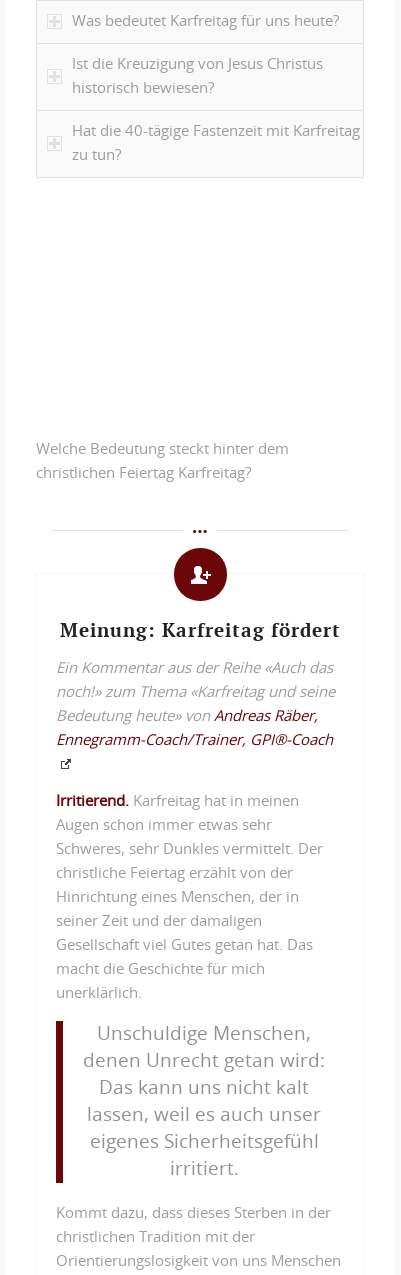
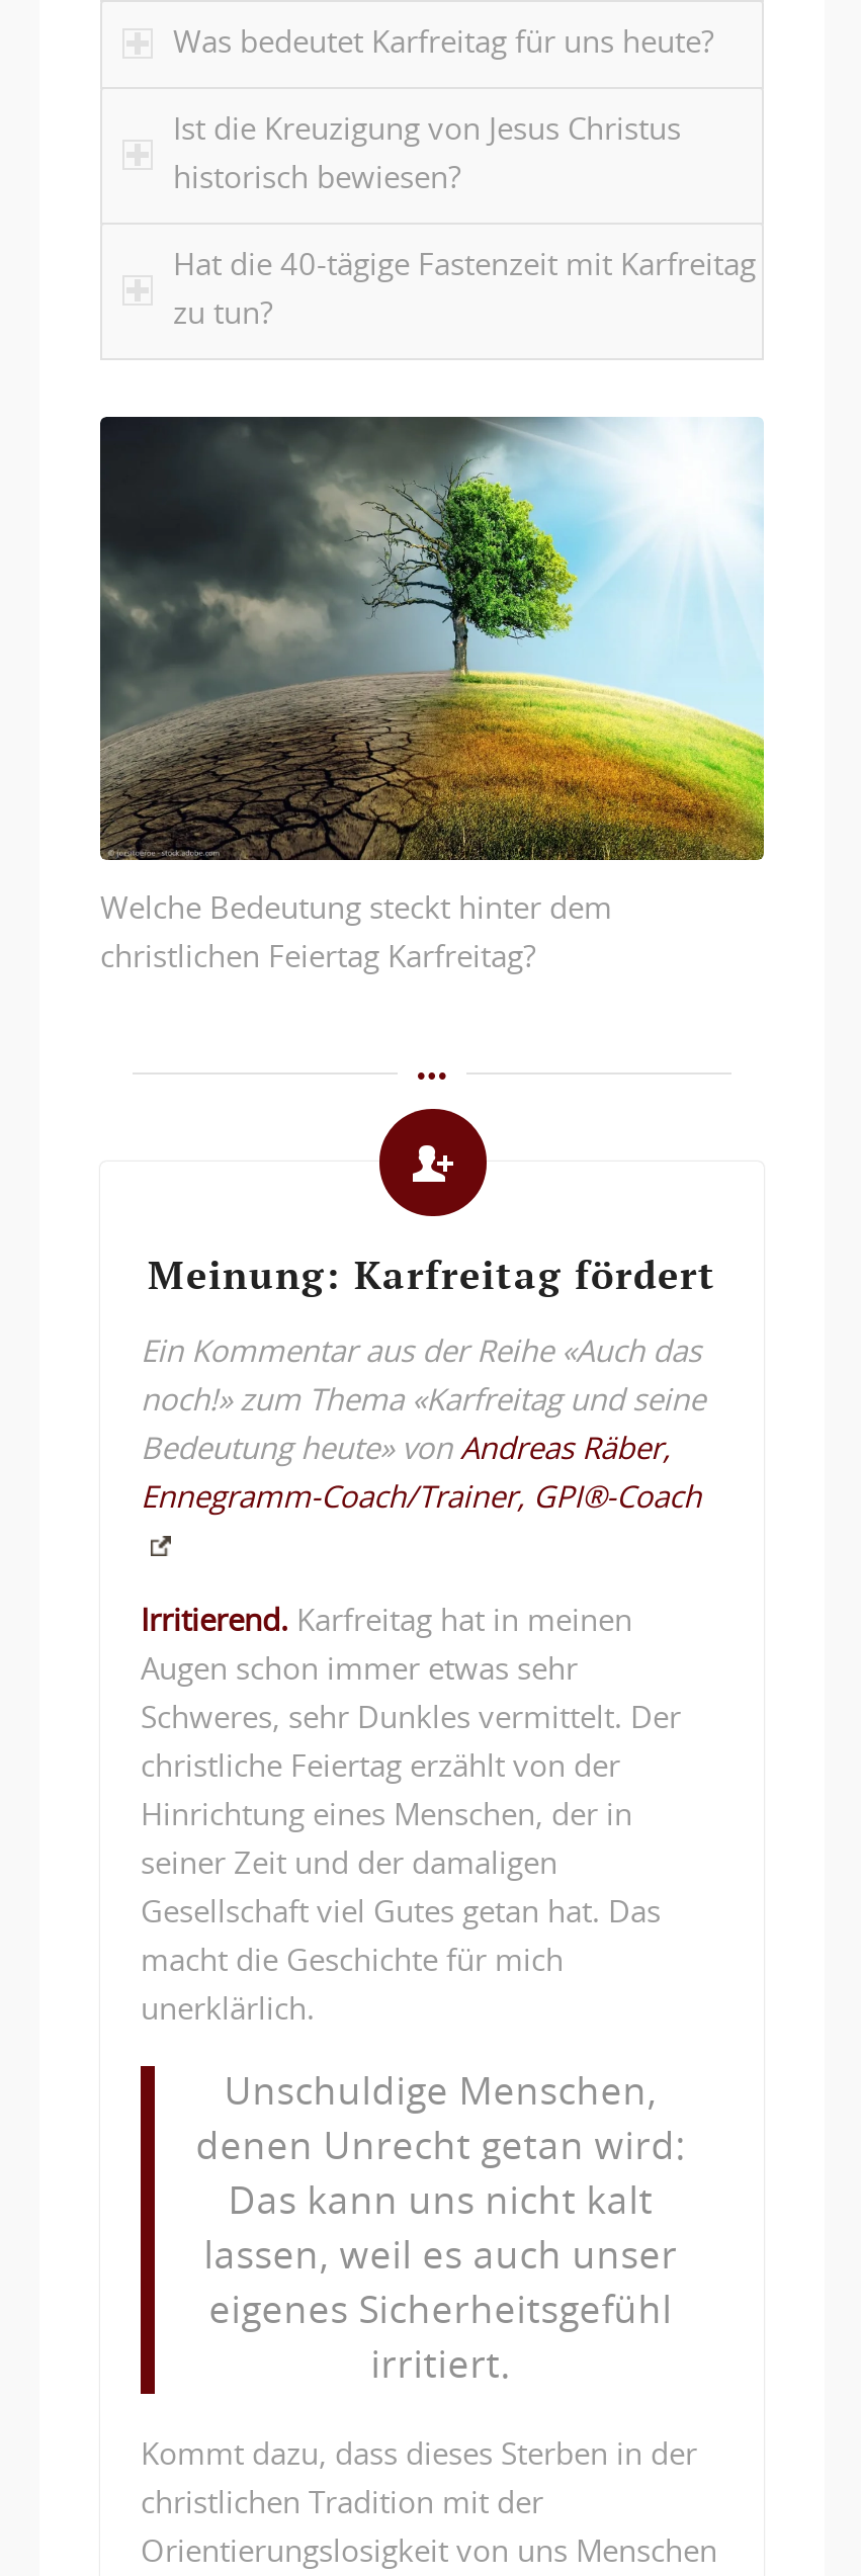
+ [image]
